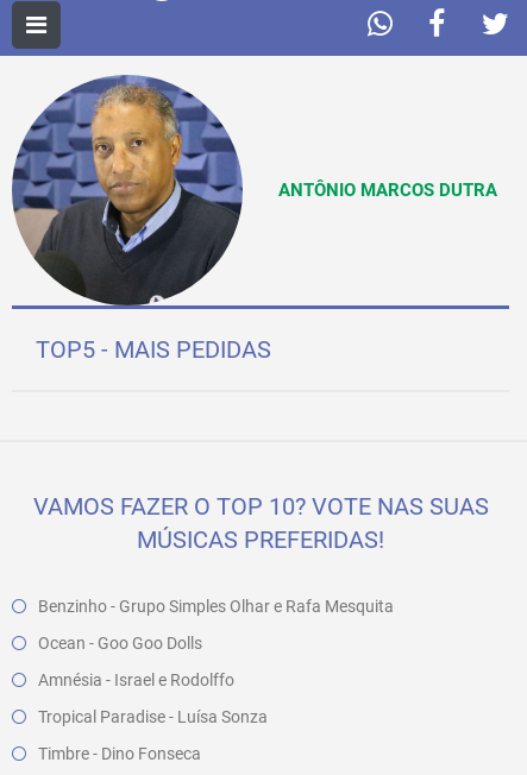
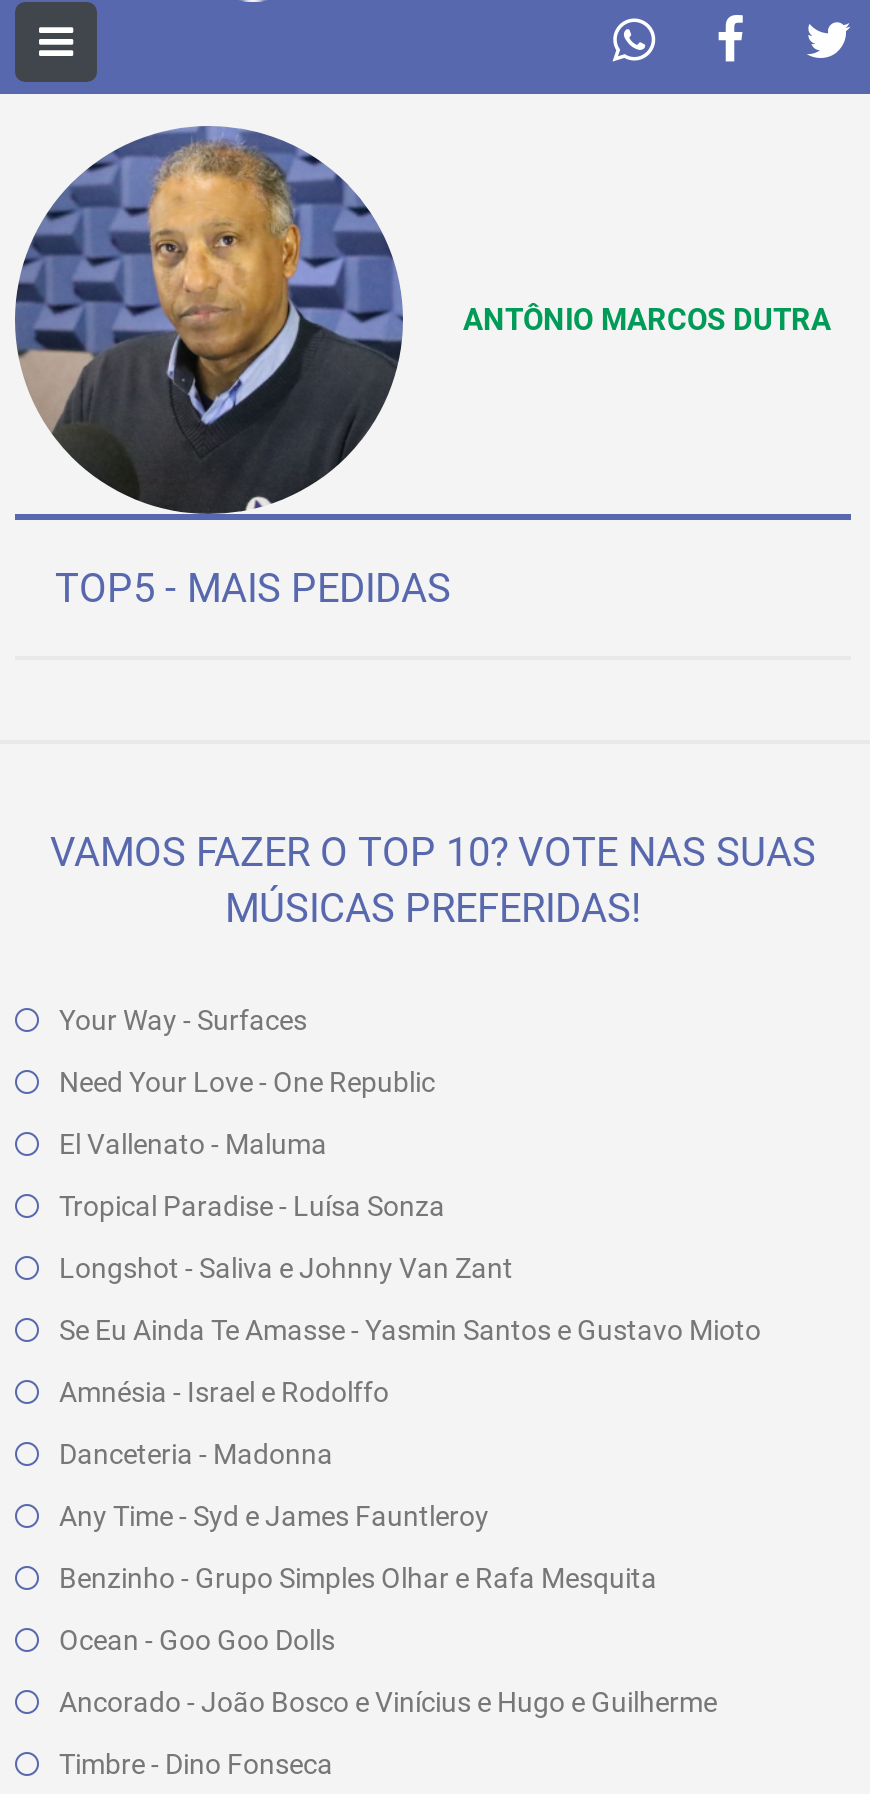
+ Your Way - Surfaces
+ Need Your Love - One Republic
+ El Vallenato - Maluma
+ Longshot - Saliva e Johnny Van Zant
+ Se Eu Ainda Te Amasse - Yasmin Santos e Gustavo Mioto
+ Danceteria - Madonna
+ Any Time - Syd e James Fauntleroy

moved down: Benzinho - Grupo Simples Olhar e Rafa Mesquita | Ocean - Goo Goo Dolls

+ Ancorado - João Bosco e Vinícius e Hugo e Guilherme

moved up: Amnésia - Israel e Rodolffo | Tropical Paradise - Luísa Sonza
